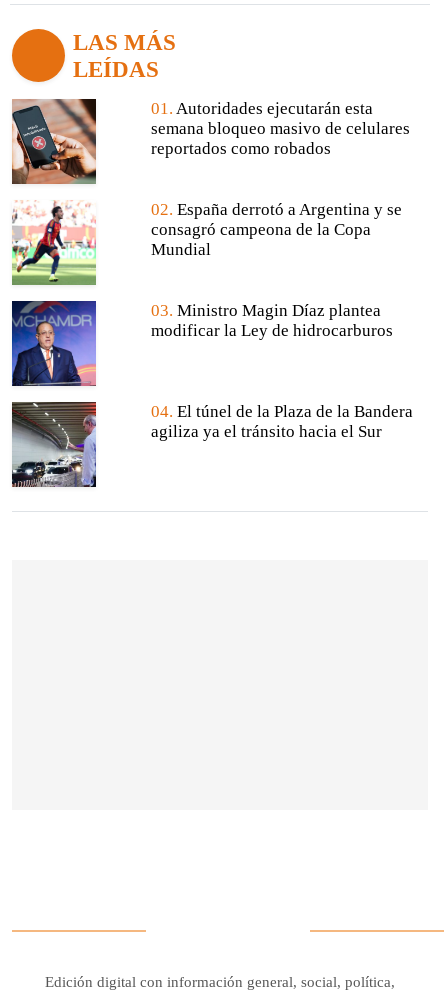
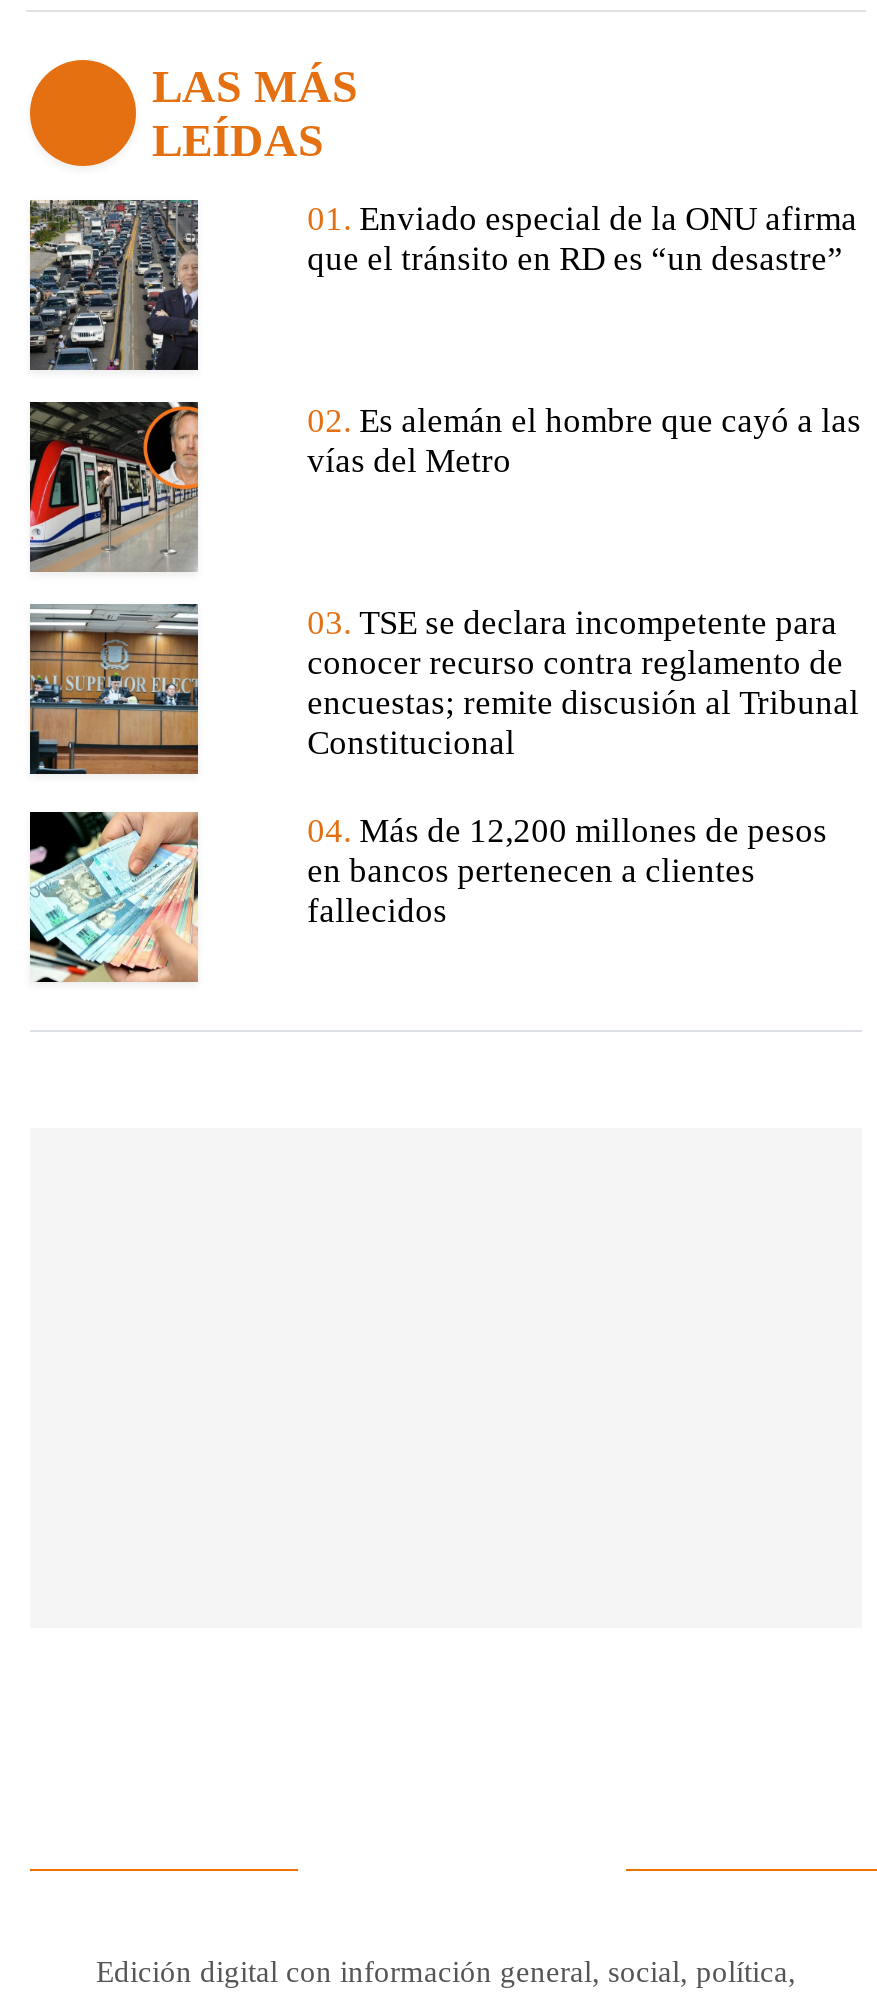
- [image]
+ [image]

- 01. Autoridades ejecutarán esta
- semana bloqueo masivo de celulares
- reportados como robados
+ 01. Enviado especial de la ONU afirma
+ que el tránsito en RD es “un desastre”

- [image]
+ [image]

- 02. España derrotó a Argentina y se
- consagró campeona de la Copa
- Mundial
+ 02. Es alemán el hombre que cayó a las
+ vías del Metro

- [image]
+ [image]

- 03. Ministro Magin Díaz plantea
- modificar la Ley de hidrocarburos
+ 03. TSE se declara incompetente para
+ conocer recurso contra reglamento de
+ encuestas; remite discusión al Tribunal
+ Constitucional

- [image]
+ [image]

- 04. El túnel de la Plaza de la Bandera
- agiliza ya el tránsito hacia el Sur
+ 04. Más de 12,200 millones de pesos
+ en bancos pertenecen a clientes
+ fallecidos
